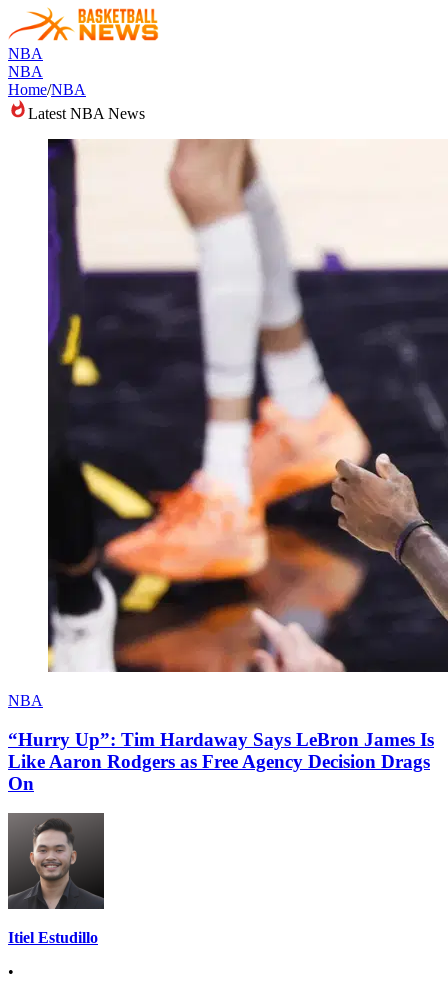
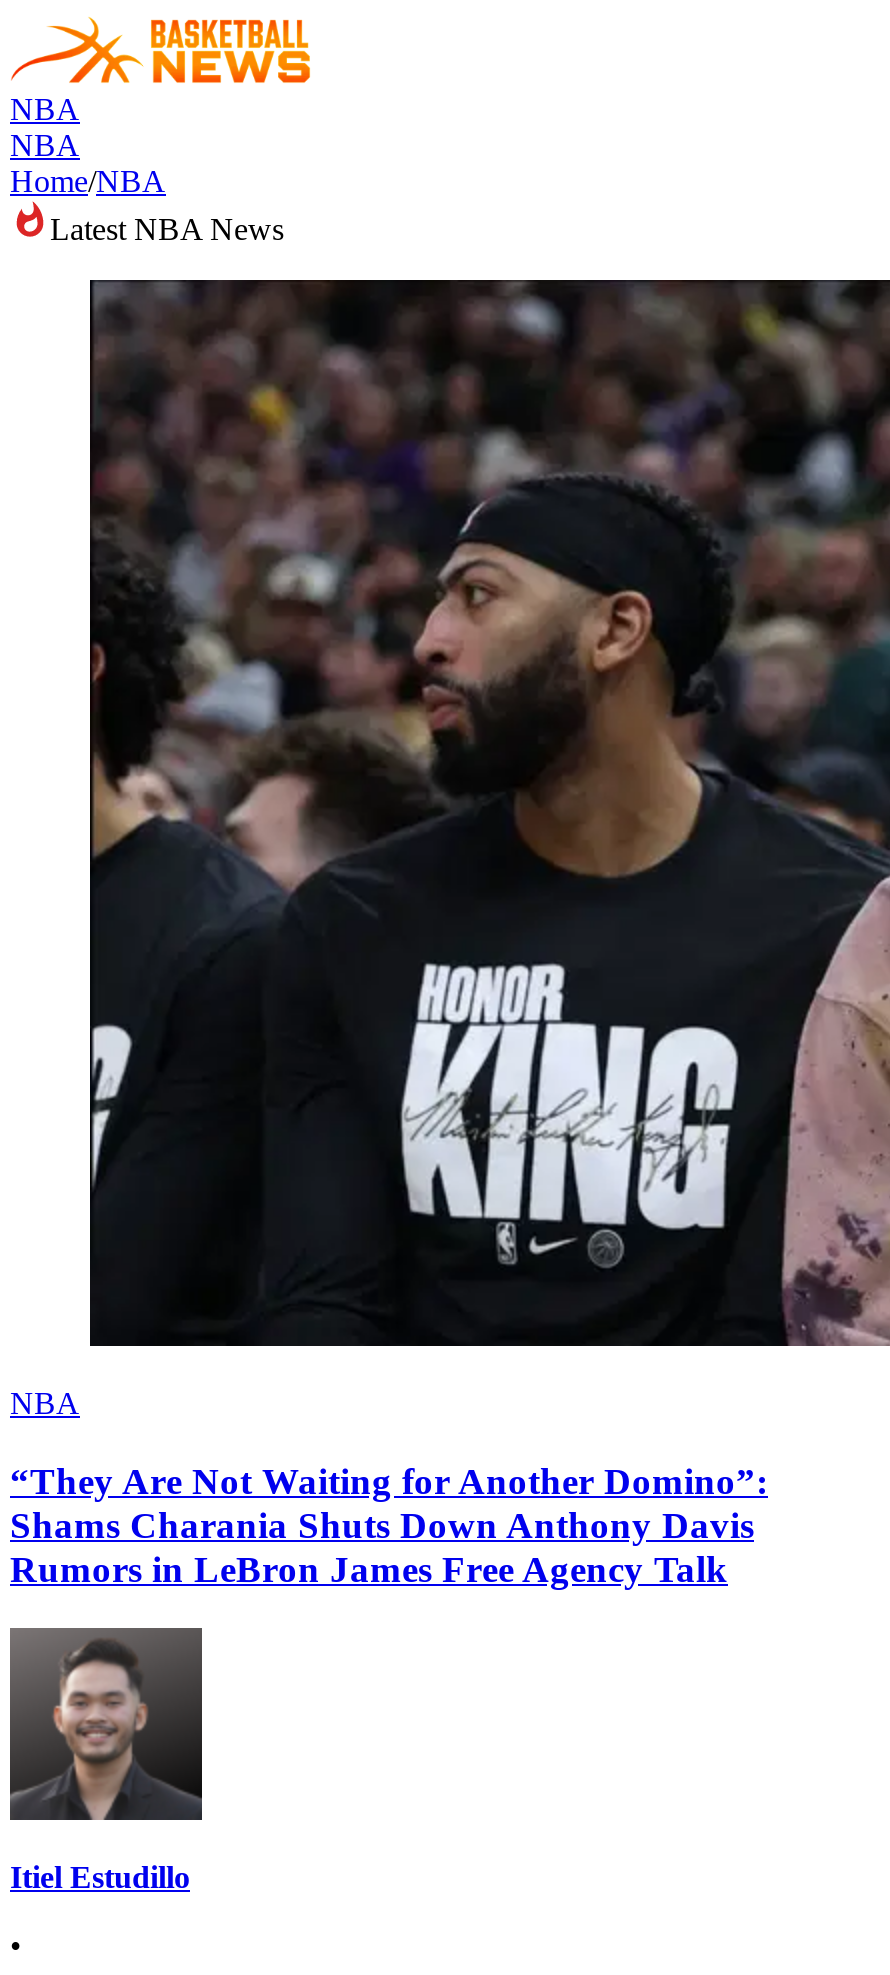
- [image]
+ [image]

- “Hurry Up”: Tim Hardaway Says LeBron James Is
- Like Aaron Rodgers as Free Agency Decision Drags
- On
+ “They Are Not Waiting for Another Domino”:
+ Shams Charania Shuts Down Anthony Davis
+ Rumors in LeBron James Free Agency Talk
